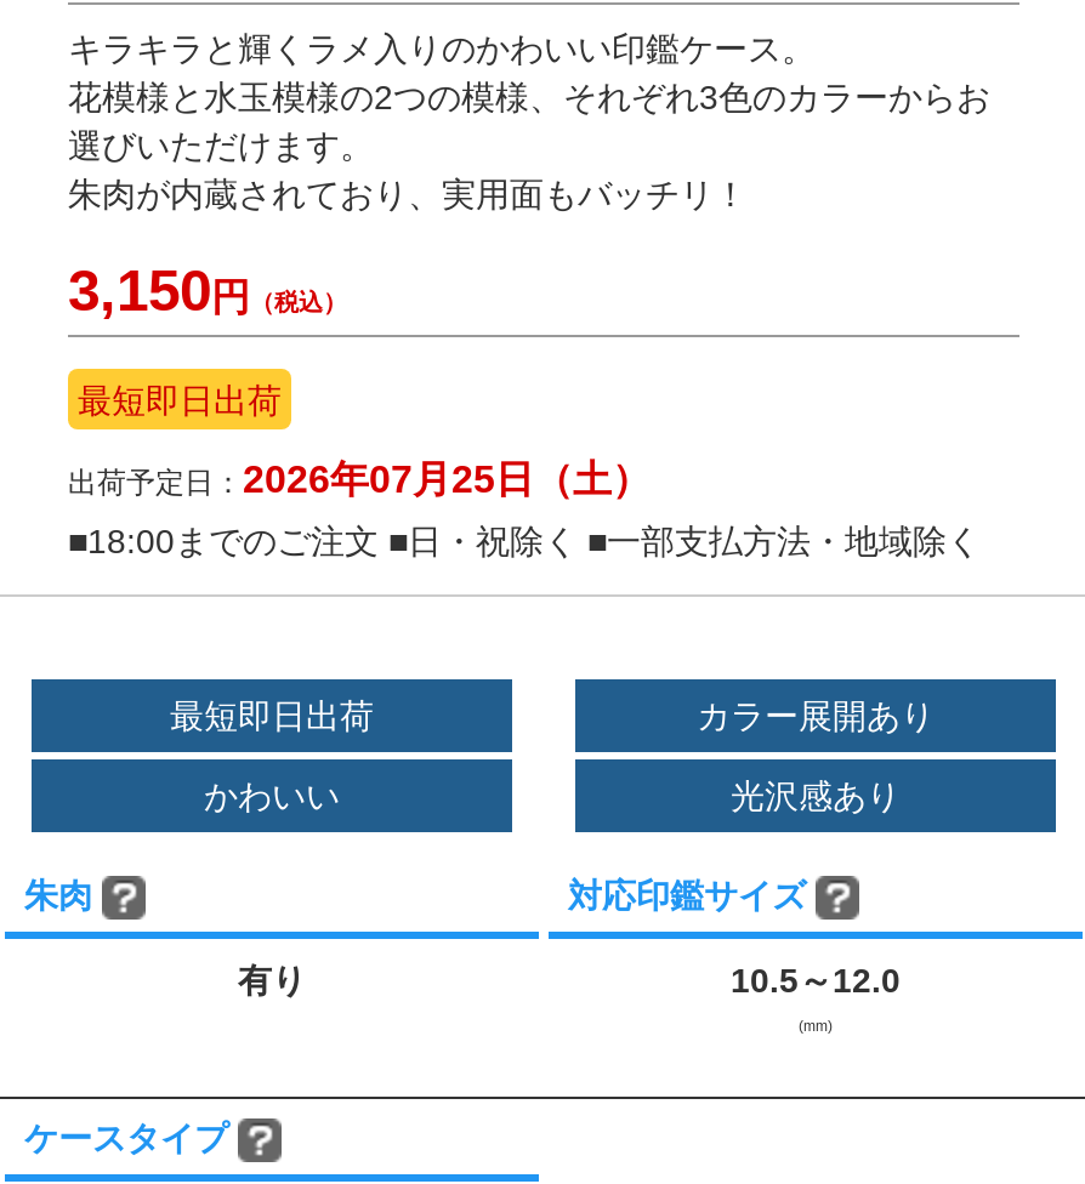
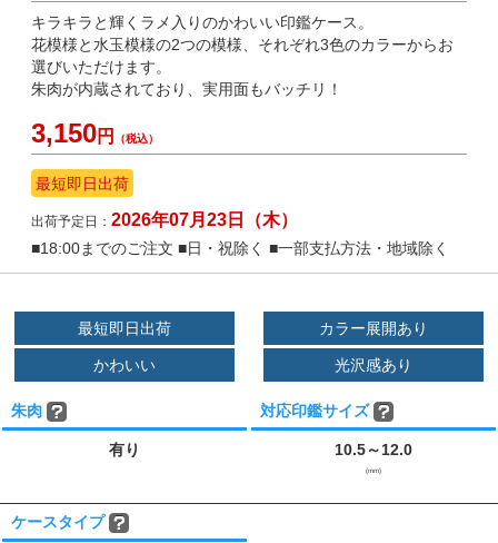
- 出荷予定日：2026年07月25日（土）
+ 出荷予定日：2026年07月23日（木）
